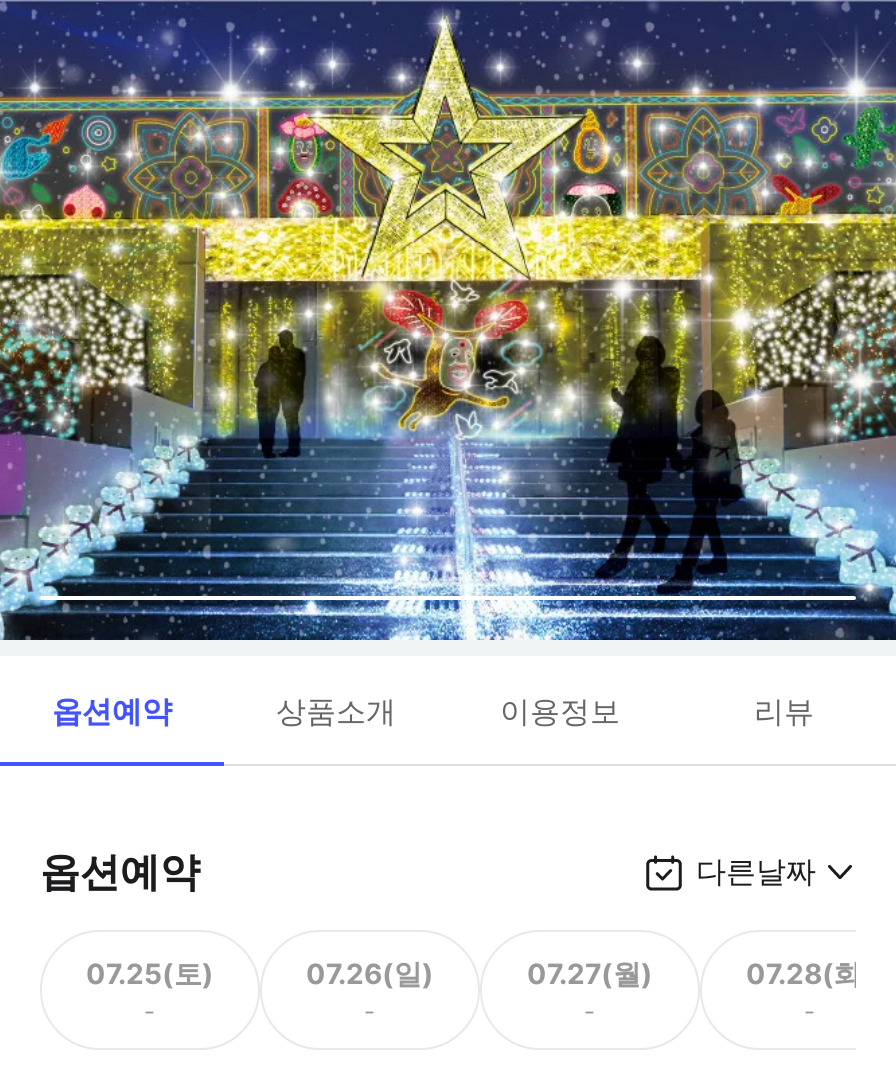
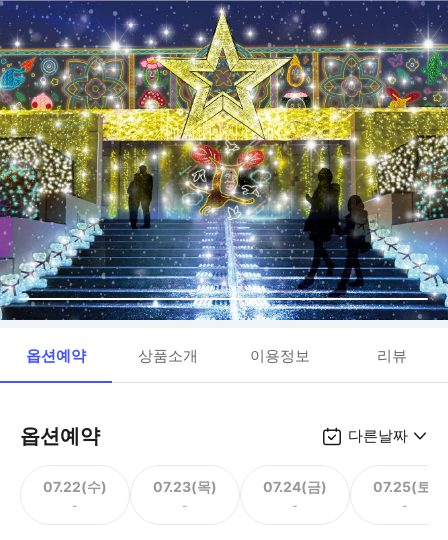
- 07.25(토)
+ 07.22(수)

- 07.26(일)
+ 07.23(목)

- 07.27(월)
+ 07.24(금)

- 07.28(화)
+ 07.25(토)
